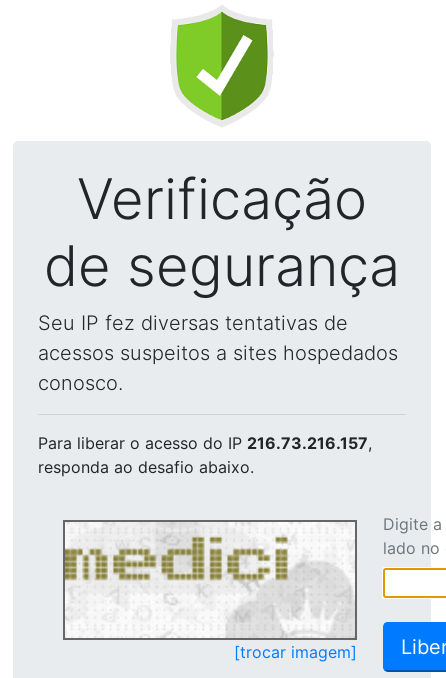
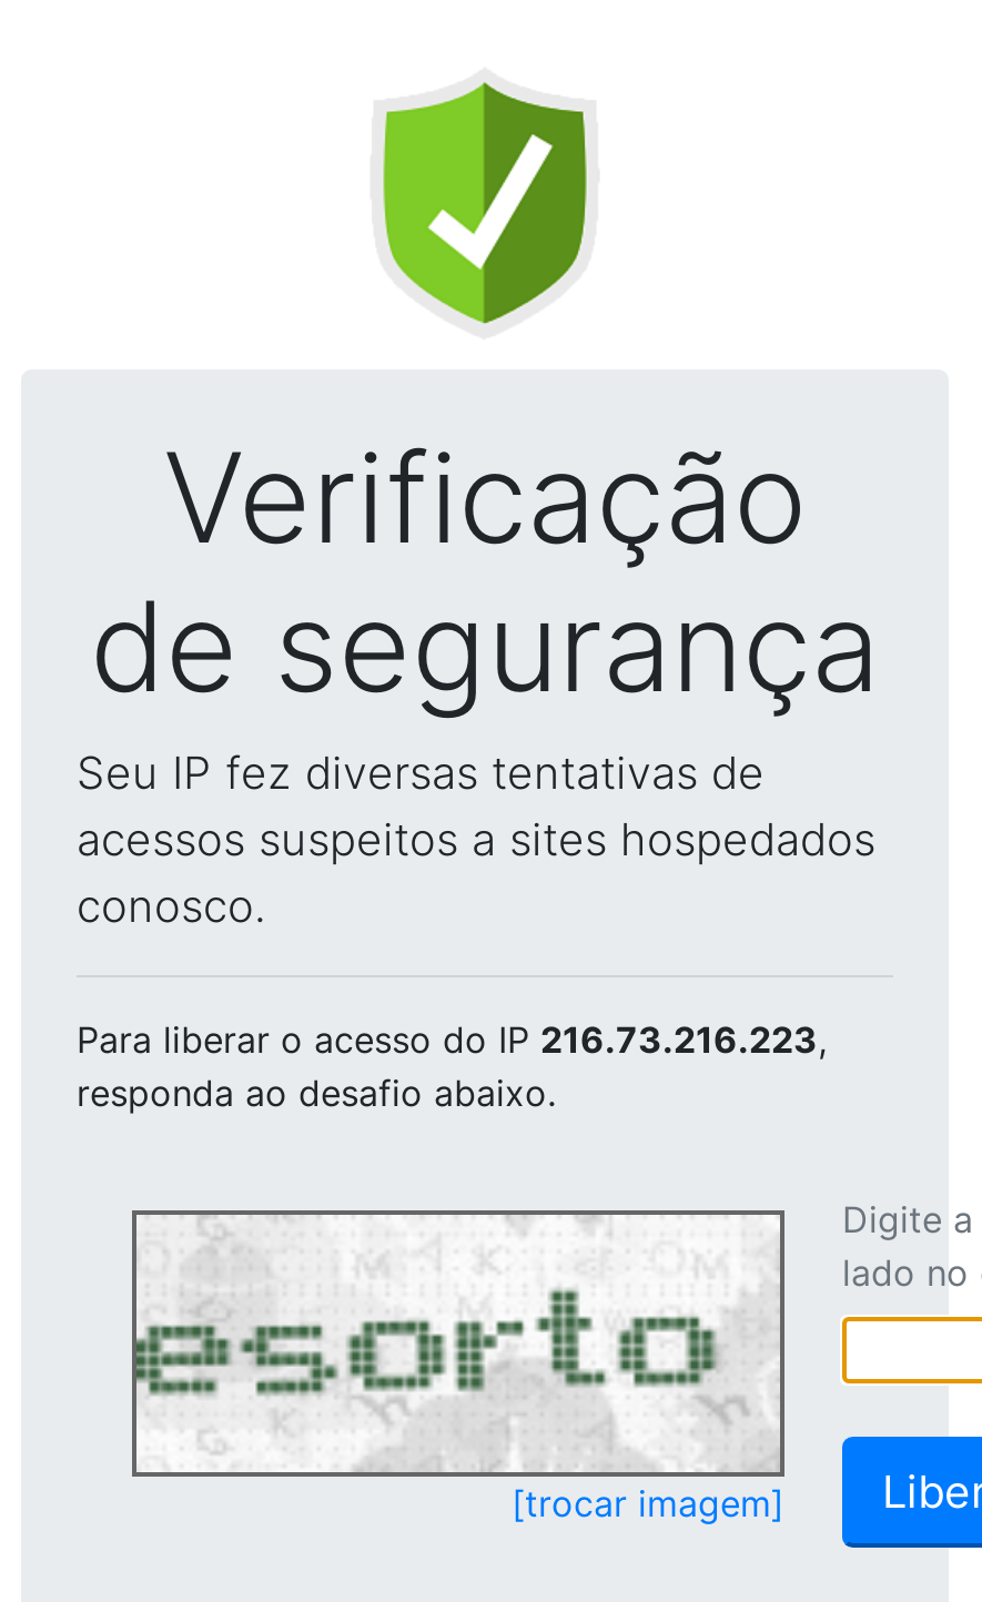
- Para liberar o acesso do IP 216.73.216.157,
+ Para liberar o acesso do IP 216.73.216.223,

- [image]
+ [image]
